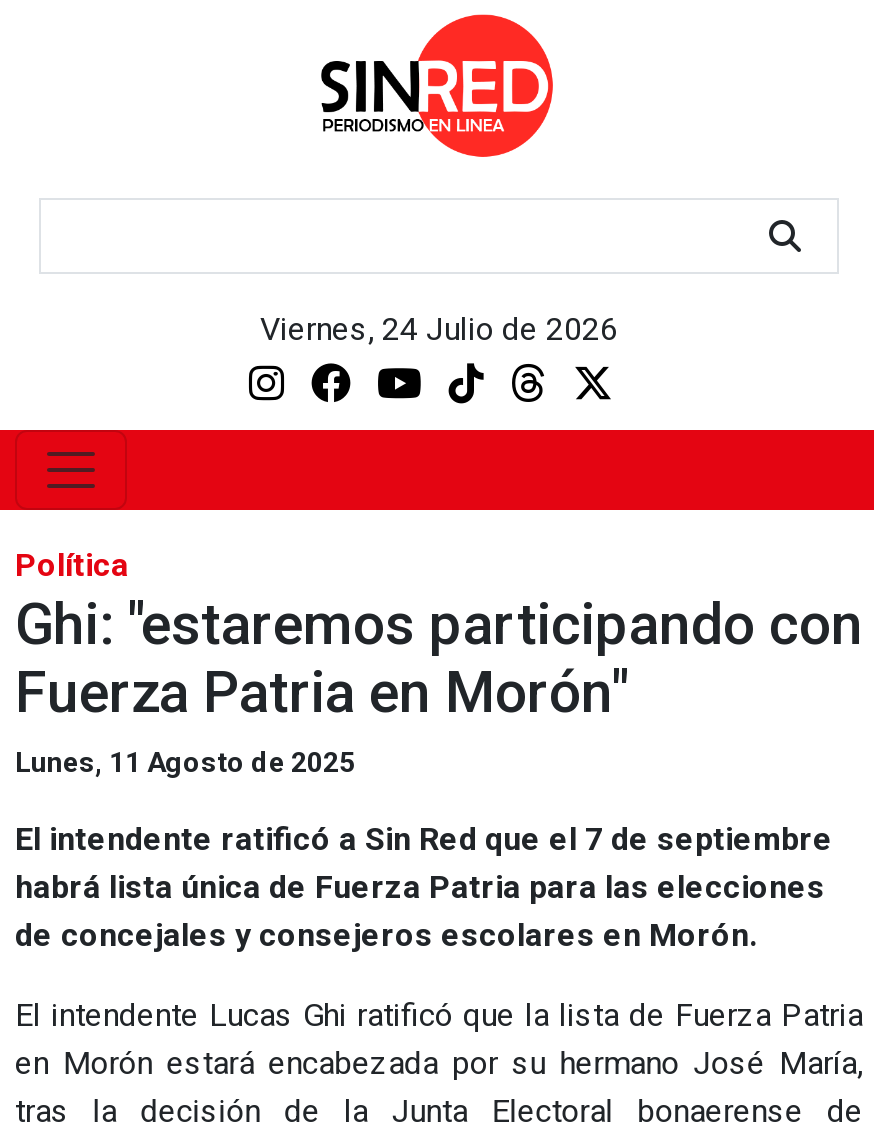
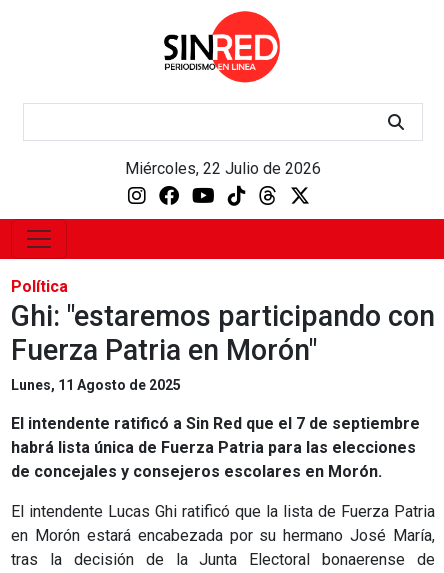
- Viernes, 24 Julio de 2026
+ Miércoles, 22 Julio de 2026
